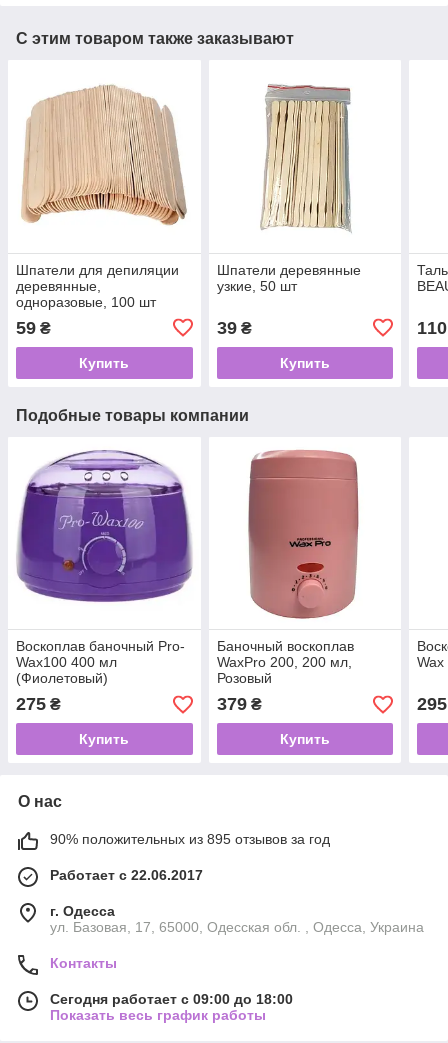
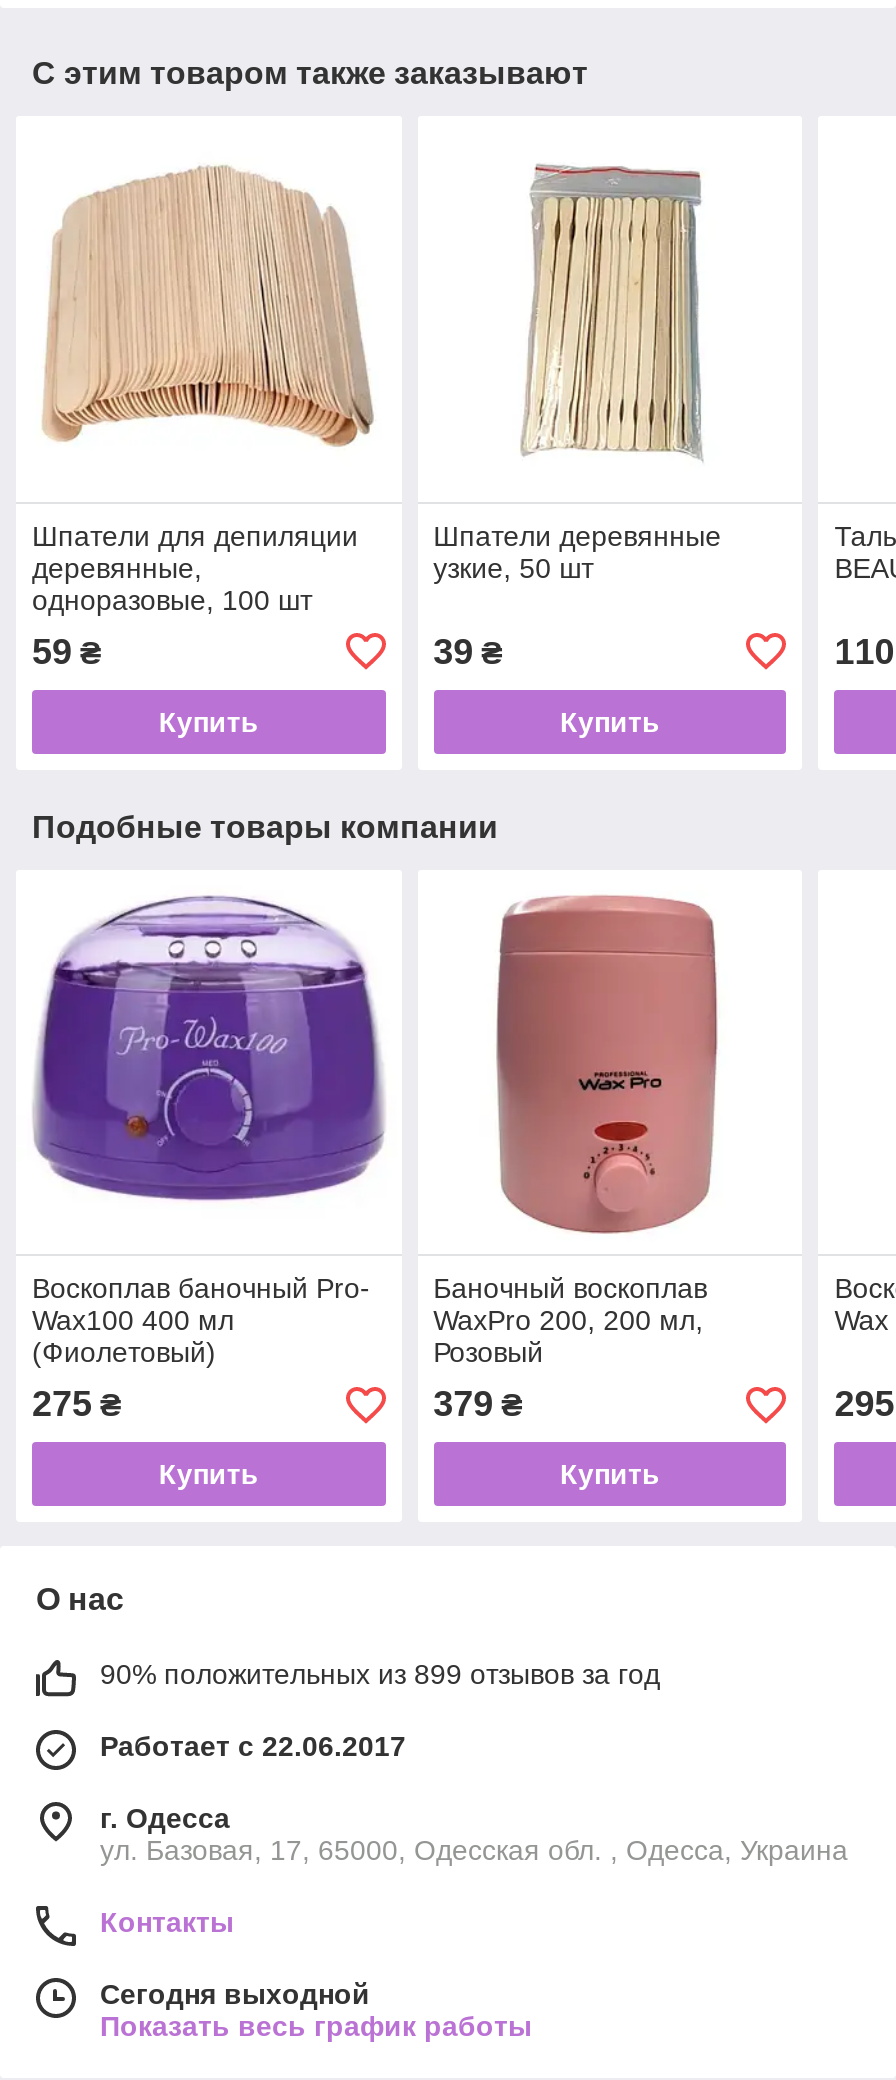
- 90% положительных из 895 отзывов за год
+ 90% положительных из 899 отзывов за год

- Сегодня работает с 09:00 до 18:00
+ Сегодня выходной
